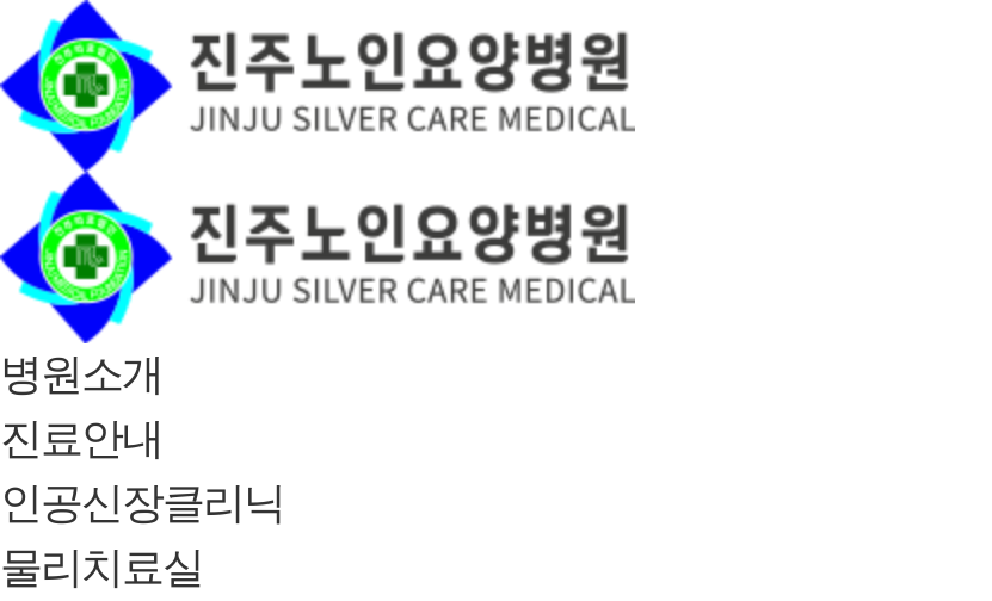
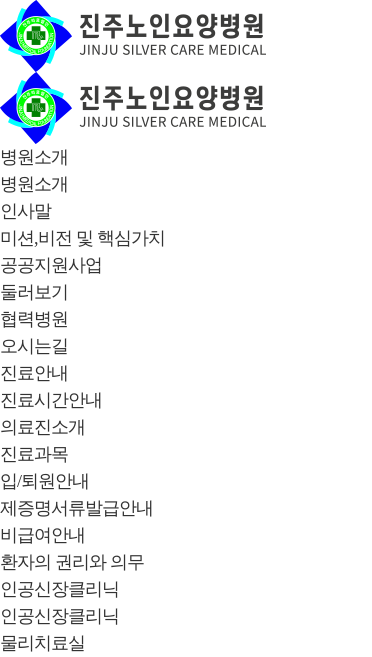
+ 병원소개
+ 인사말
+ 미션,비전 및 핵심가치
+ 공공지원사업
+ 둘러보기
+ 협력병원
+ 오시는길

+ 진료시간안내
+ 의료진소개
+ 진료과목
+ 입/퇴원안내
+ 제증명서류발급안내
+ 비급여안내
+ 환자의 권리와 의무
+ 인공신장클리닉
